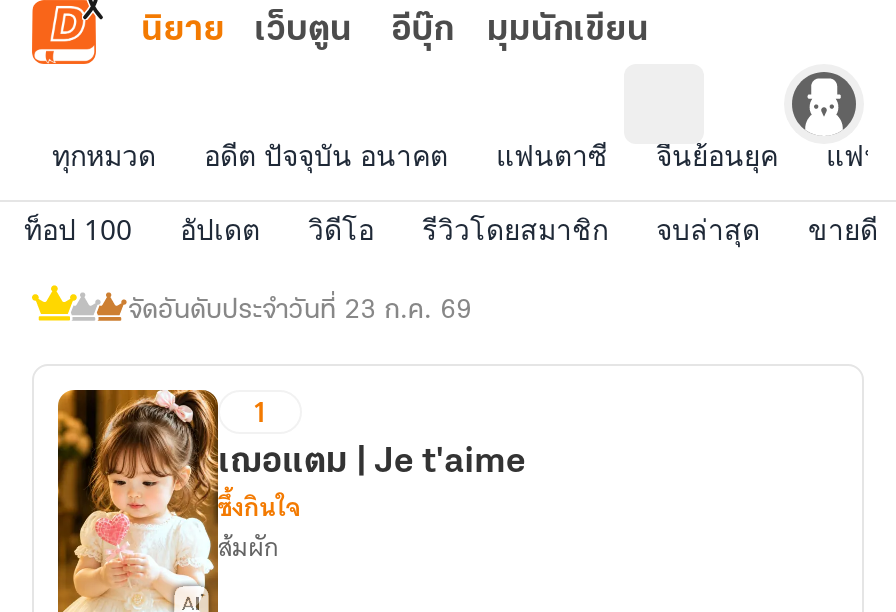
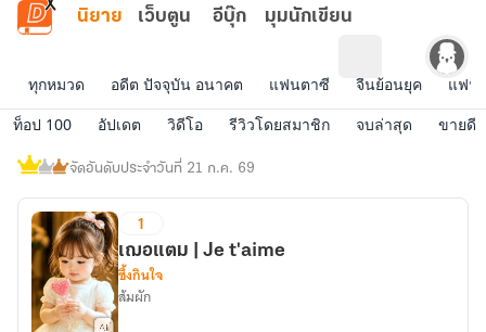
- จัดอันดับประจำวันที่ 23 ก.ค. 69
+ จัดอันดับประจำวันที่ 21 ก.ค. 69
